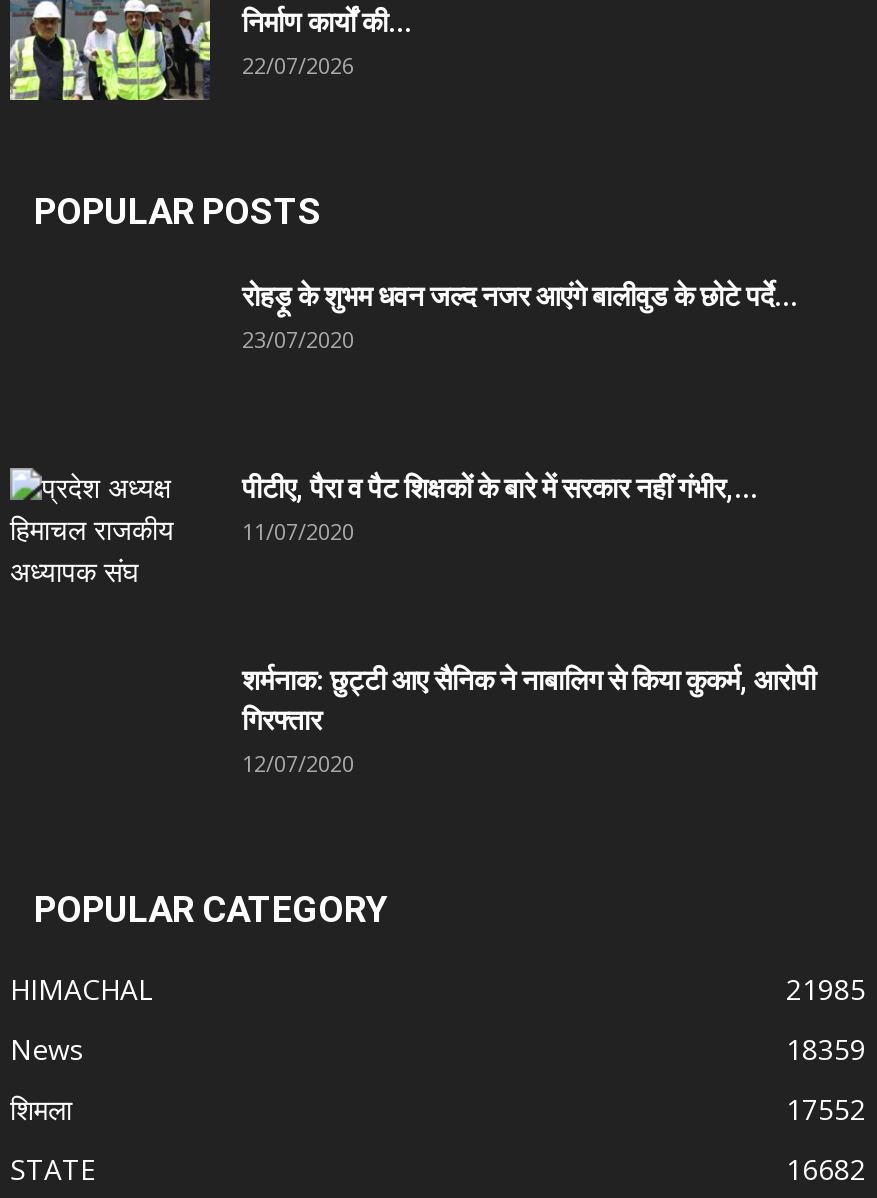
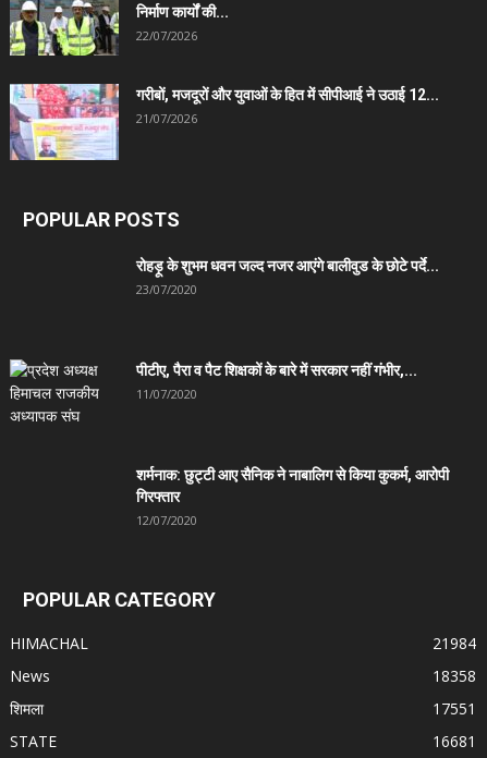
+ [image]
+ गरीबों, मजदूरों और युवाओं के हित में सीपीआई ने उठाई 12...
+ 21/07/2026

- 21985
+ 21984

- 18359
+ 18358

- 17552
+ 17551

- 16682
+ 16681
